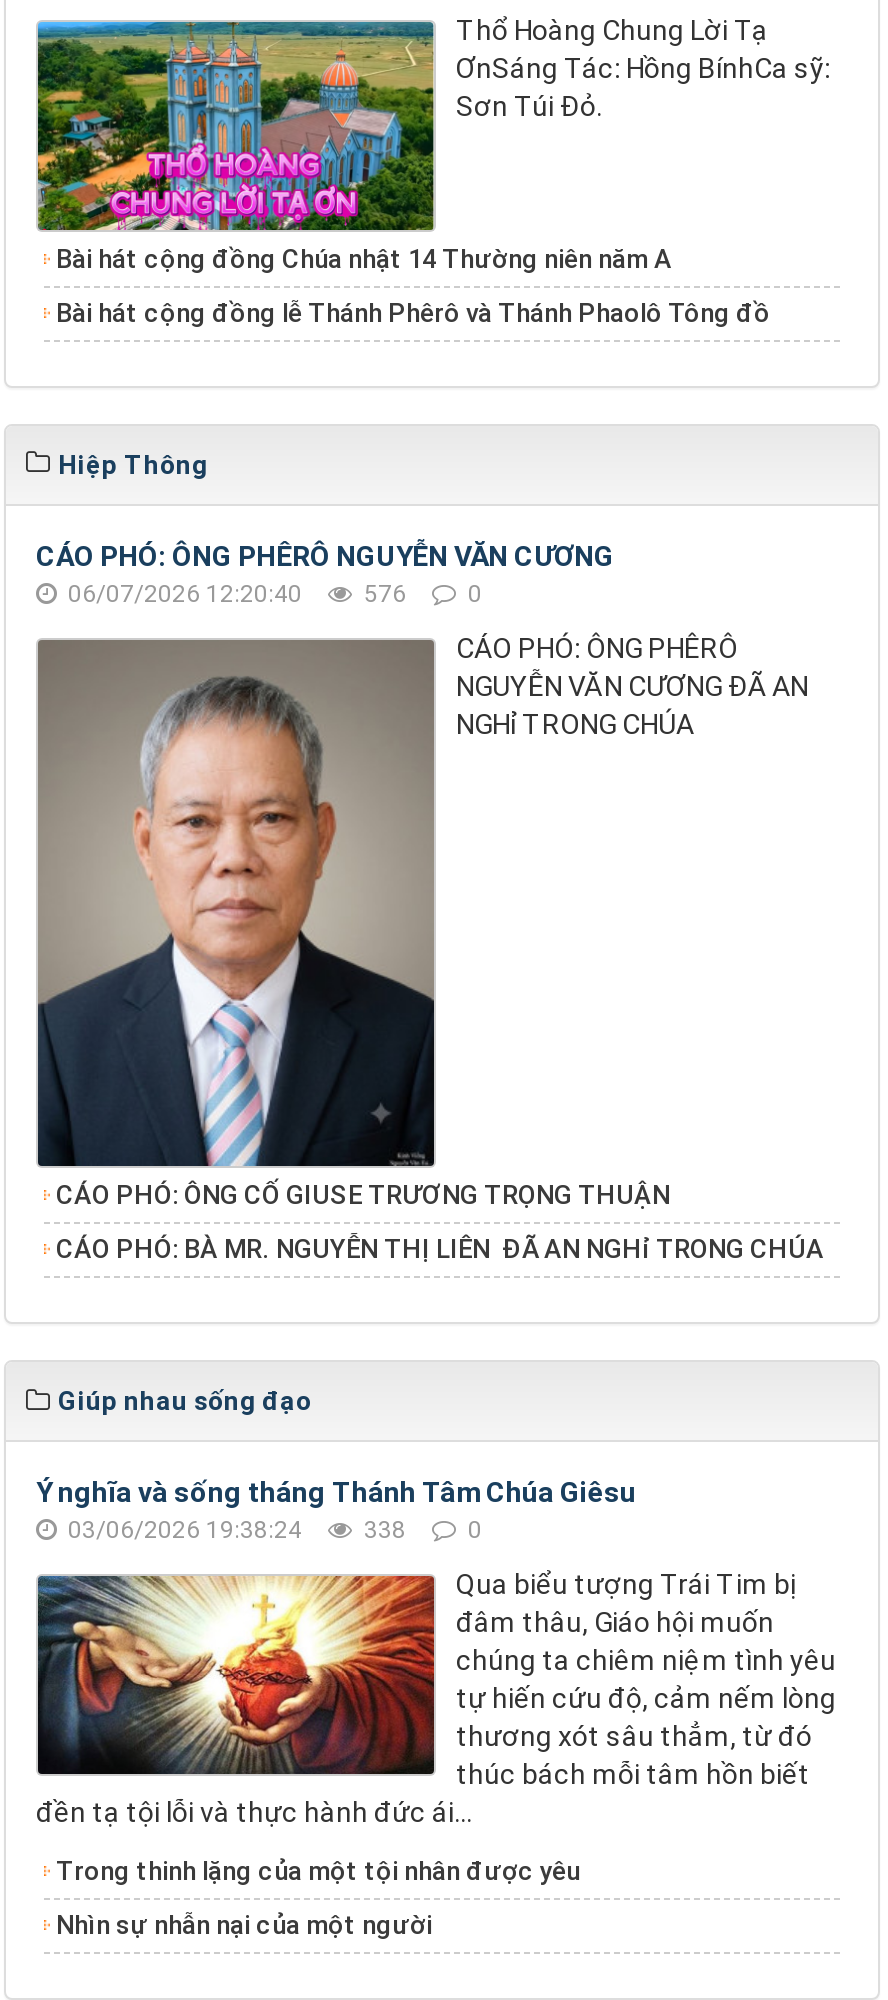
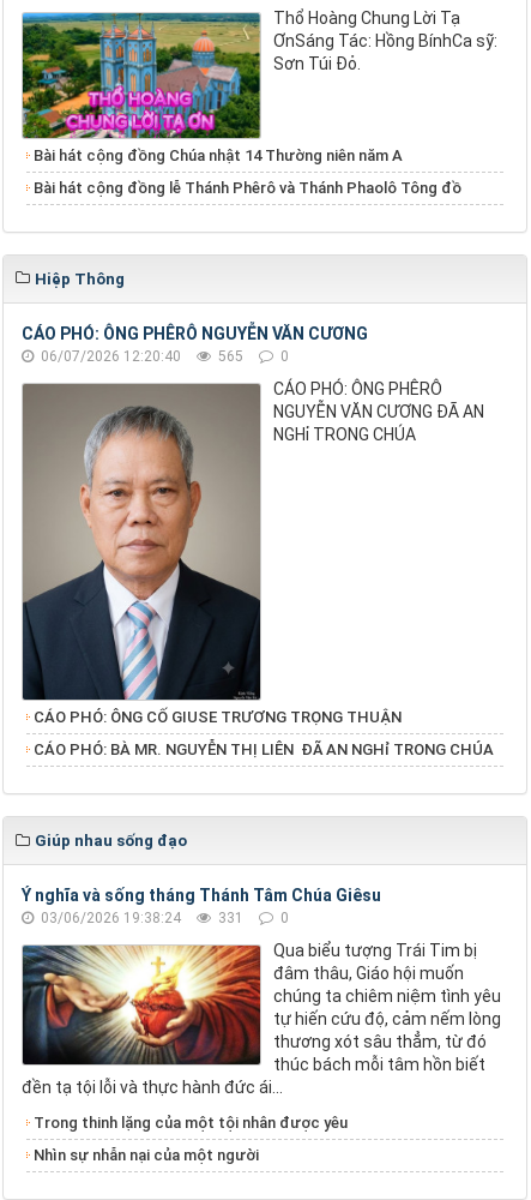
- 06/07/2026 12:20:40 576 0
+ 06/07/2026 12:20:40 565 0

- 03/06/2026 19:38:24 338 0
+ 03/06/2026 19:38:24 331 0
